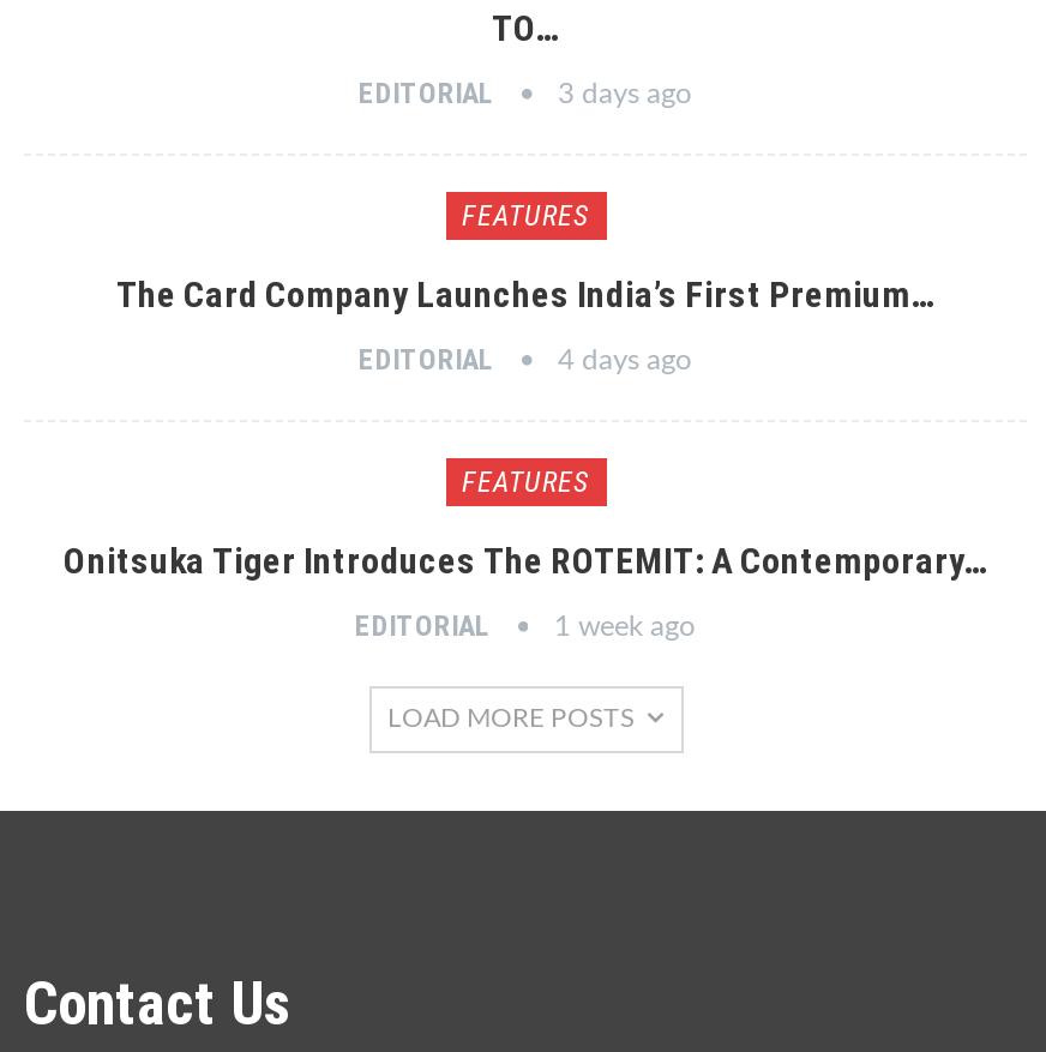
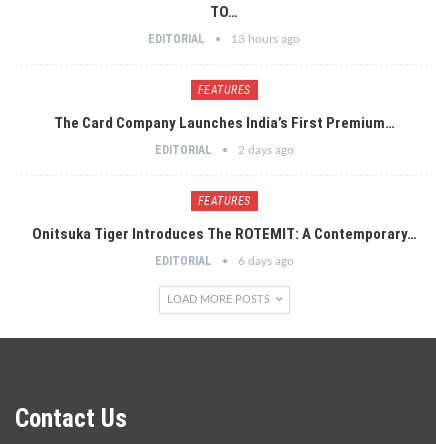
- EDITORIAL 3 days ago
+ EDITORIAL 13 hours ago

- EDITORIAL 4 days ago
+ EDITORIAL 2 days ago

- EDITORIAL 1 week ago
+ EDITORIAL 6 days ago
